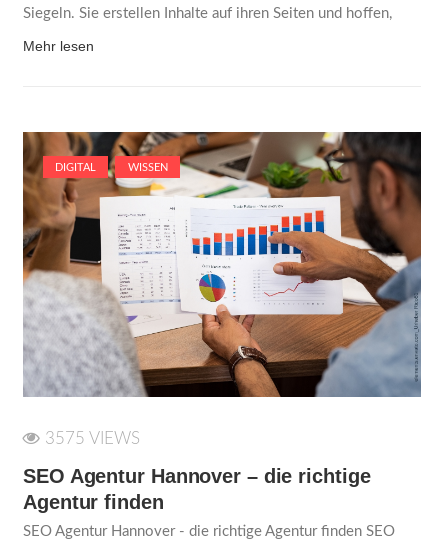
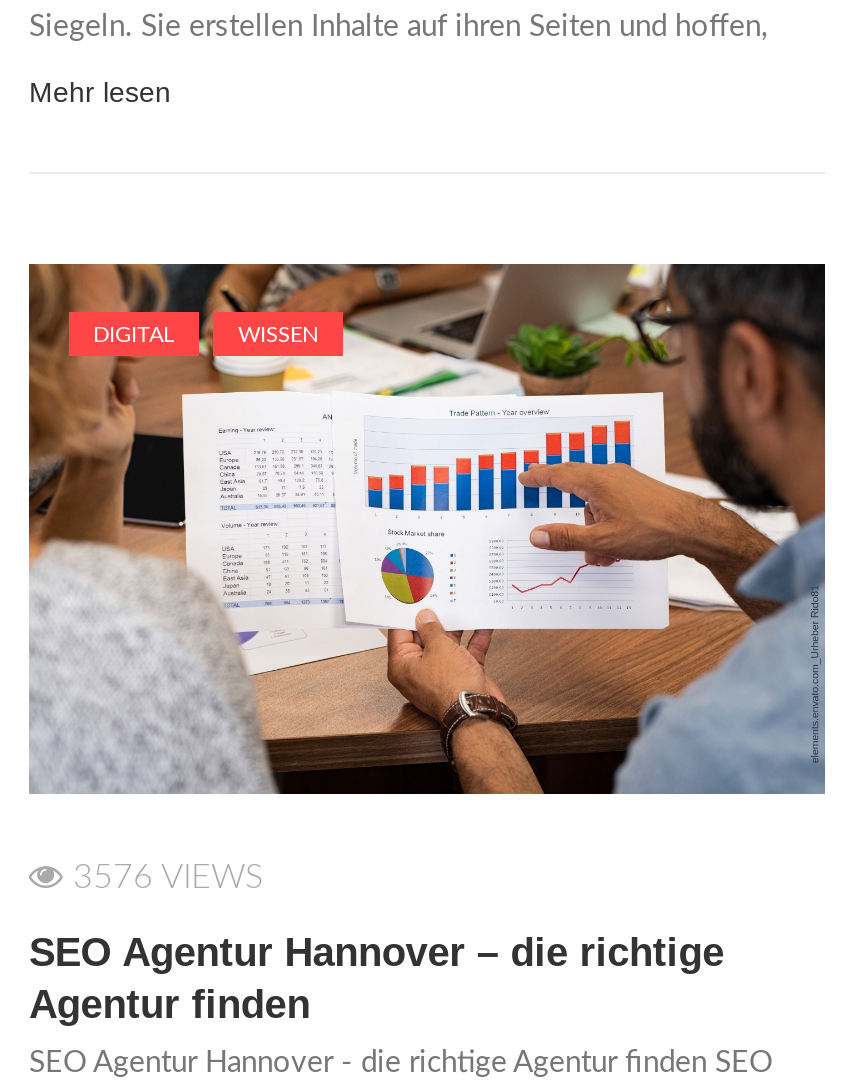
- 3575 VIEWS
+ 3576 VIEWS
